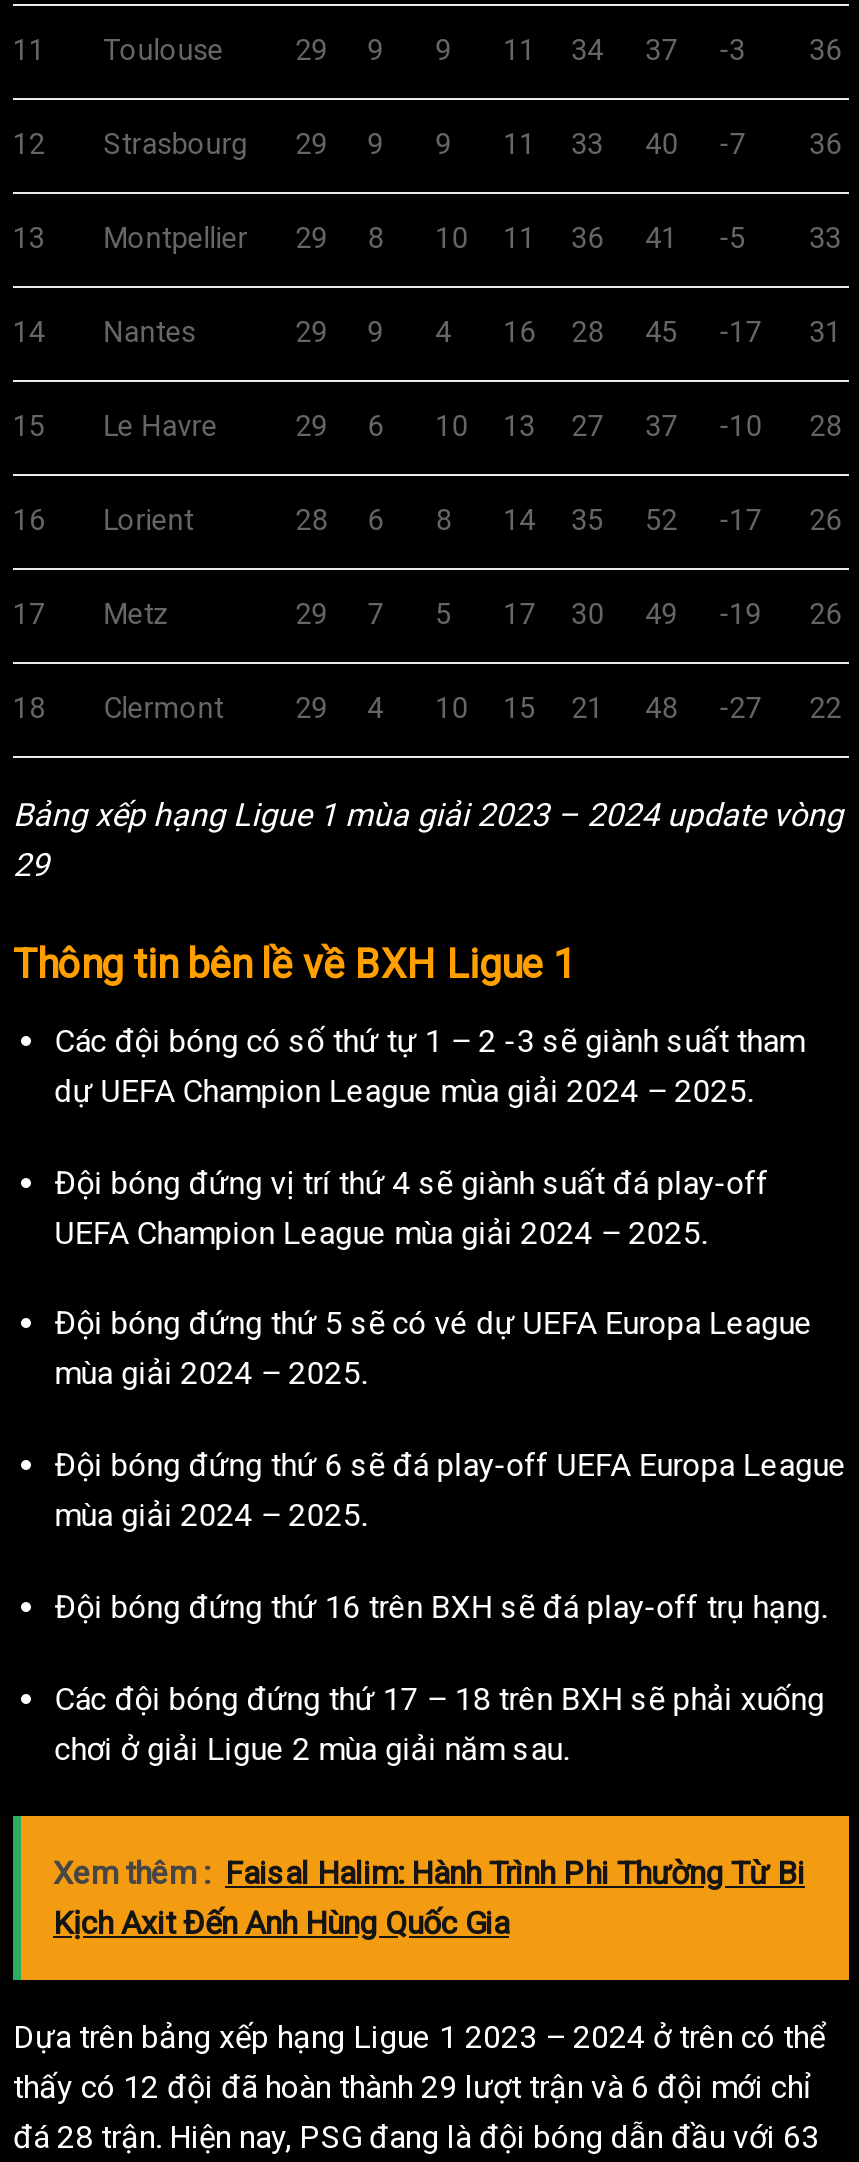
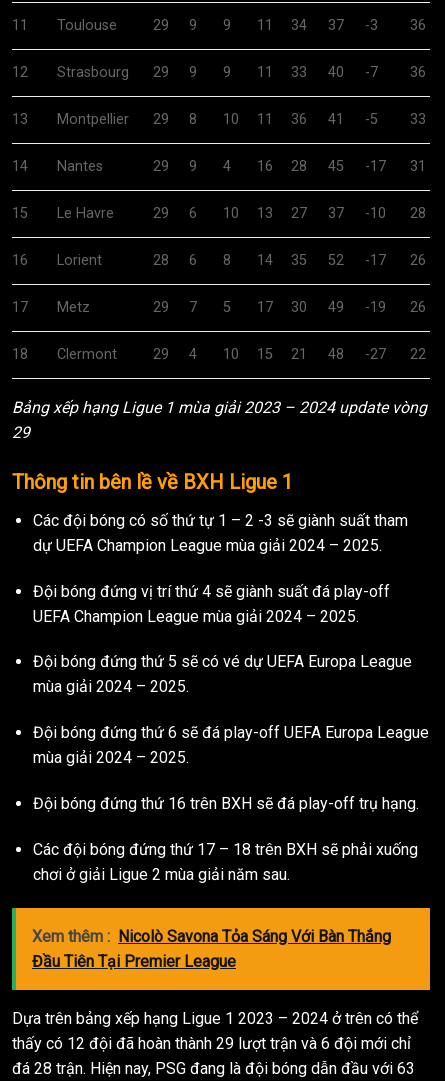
- Xem thêm : Faisal Halim: Hành Trình Phi Thường Từ Bi
- Kịch Axit Đến Anh Hùng Quốc Gia
+ Xem thêm : Nicolò Savona Tỏa Sáng Với Bàn Thắng
+ Đầu Tiên Tại Premier League
